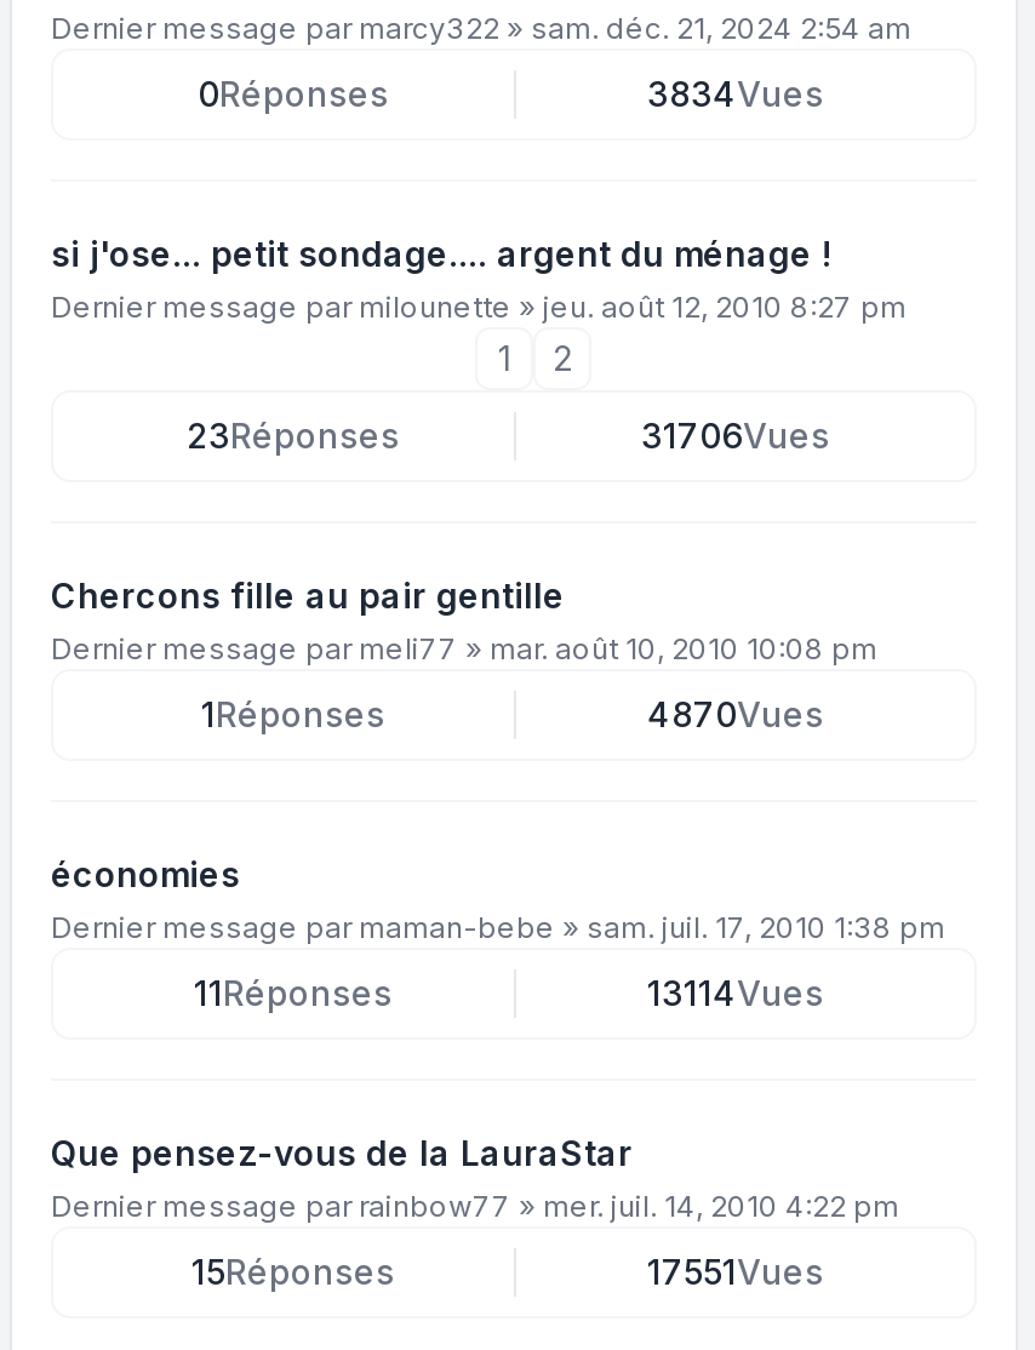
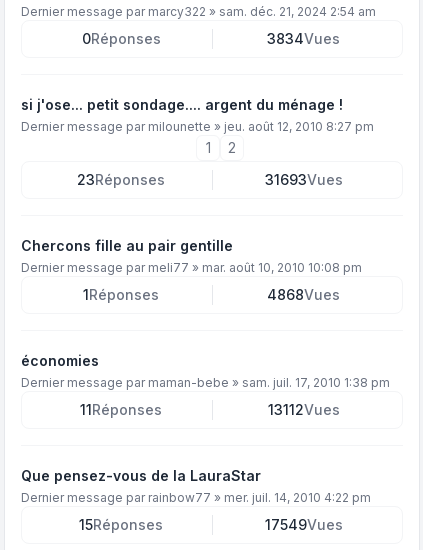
- 31706Vues
+ 31693Vues

- 4870Vues
+ 4868Vues

- 13114Vues
+ 13112Vues

- 17551Vues
+ 17549Vues
